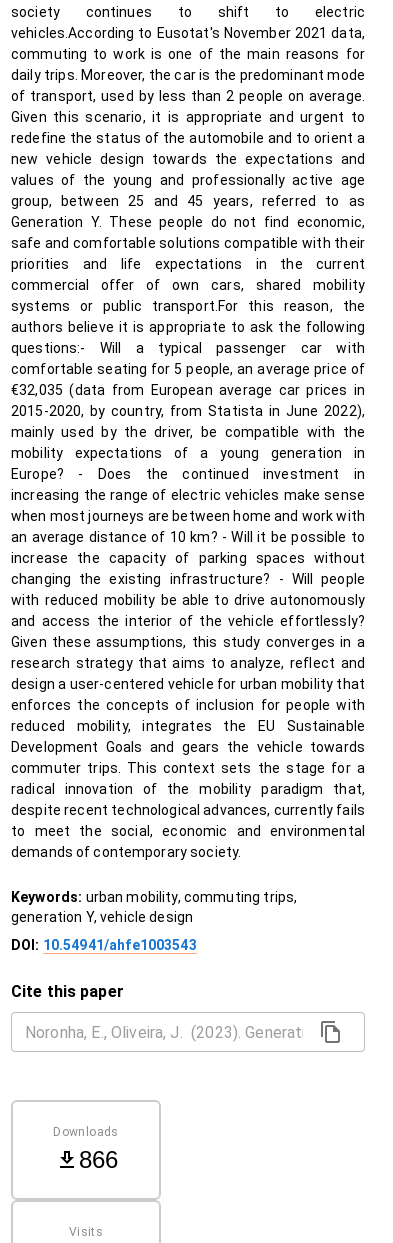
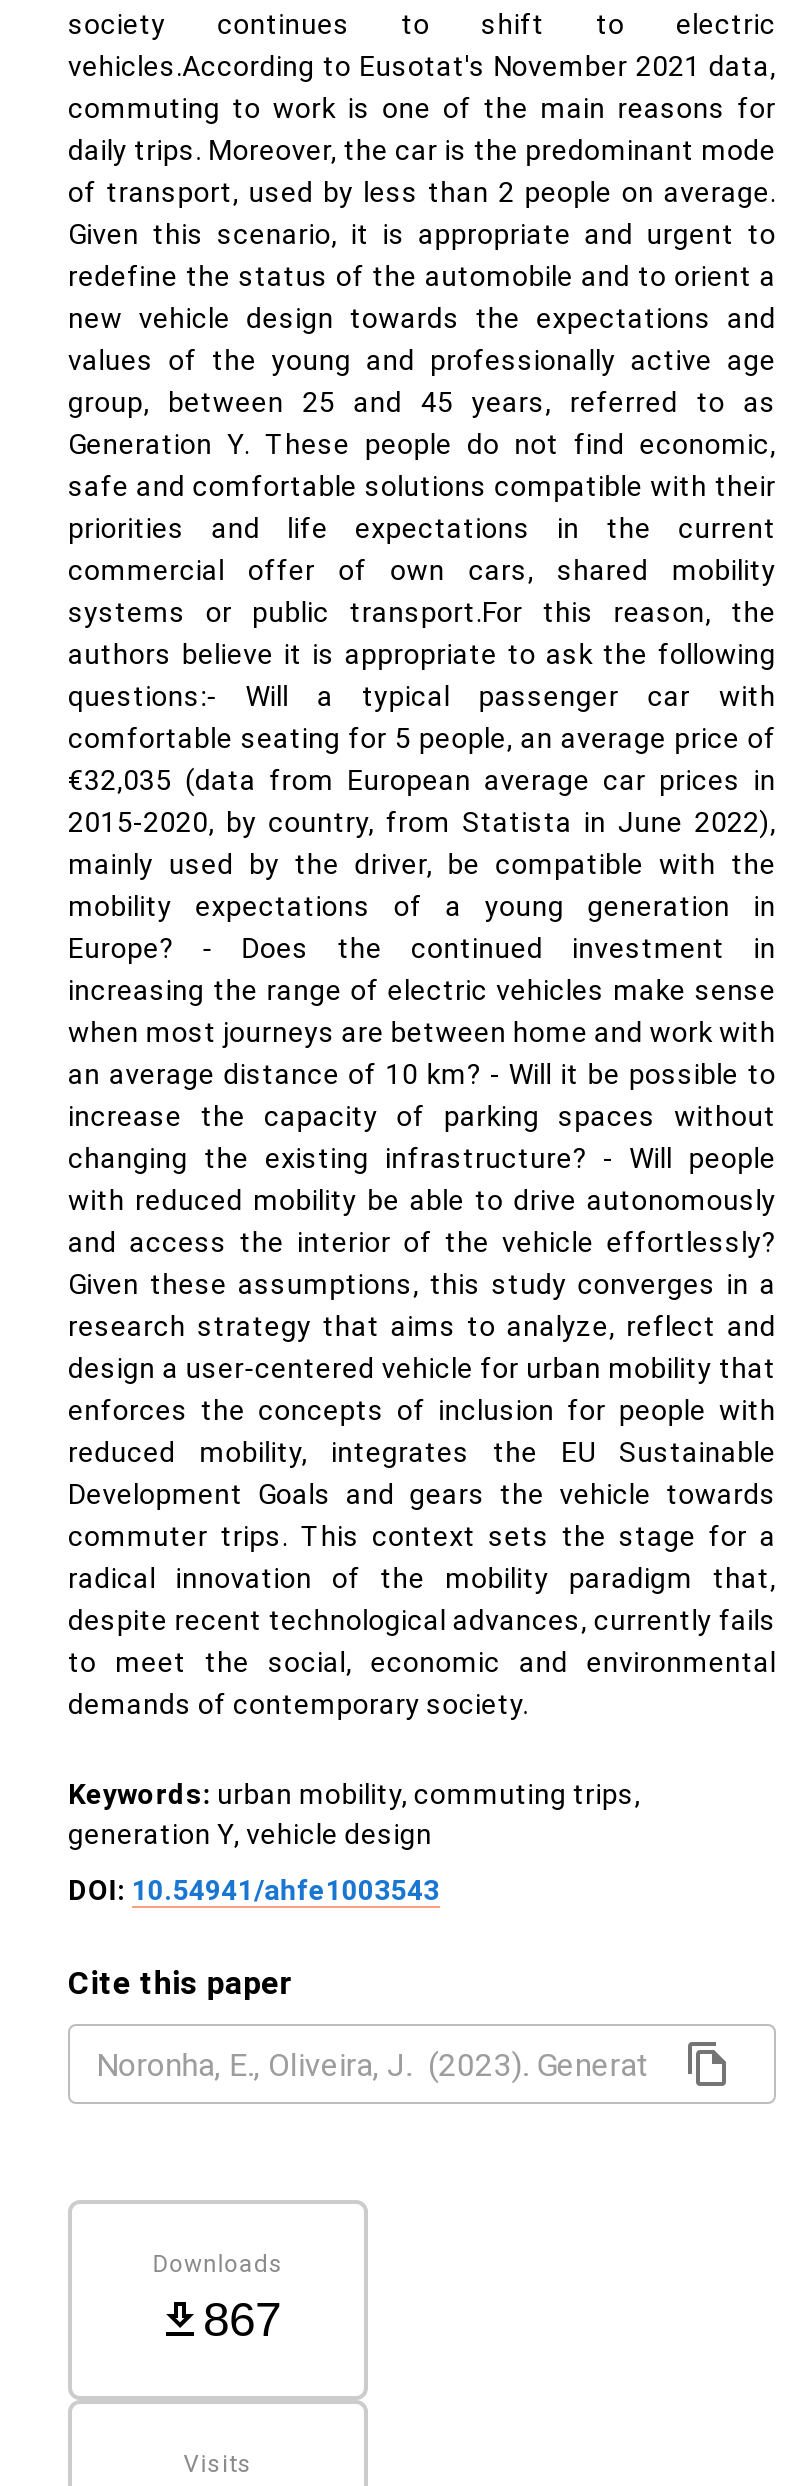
- 866
+ 867
